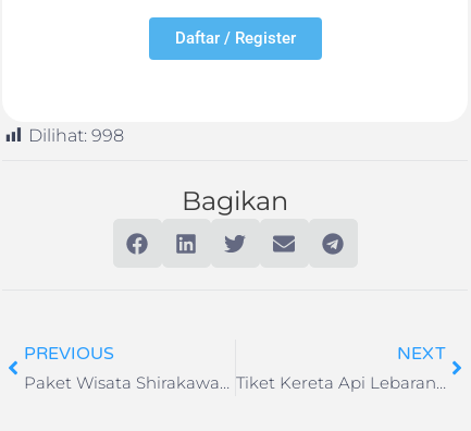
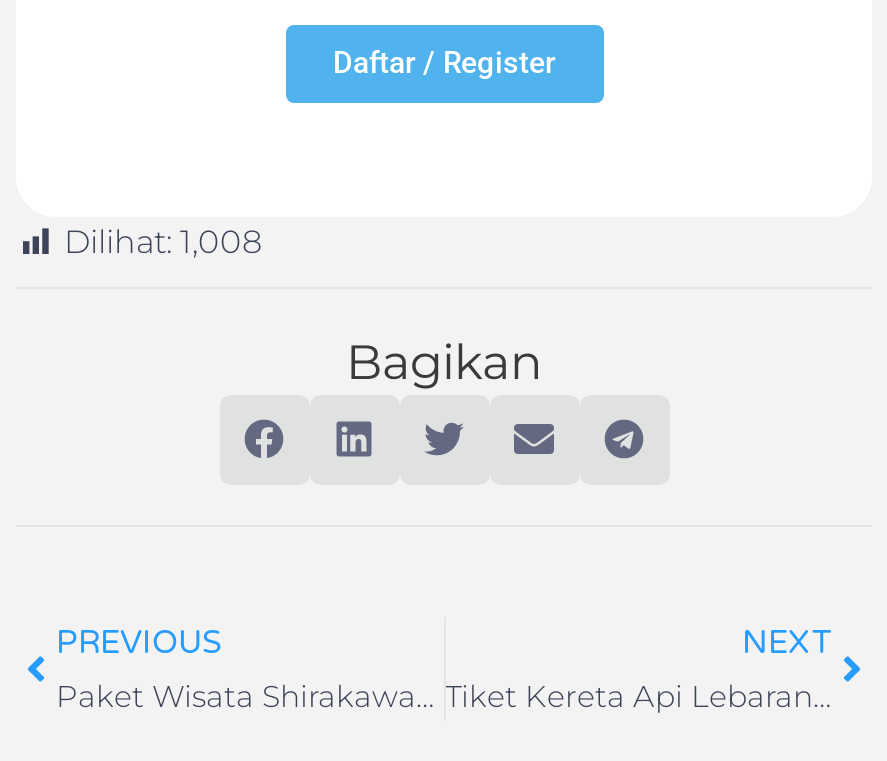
- Dilihat: 998
+ Dilihat: 1,008
